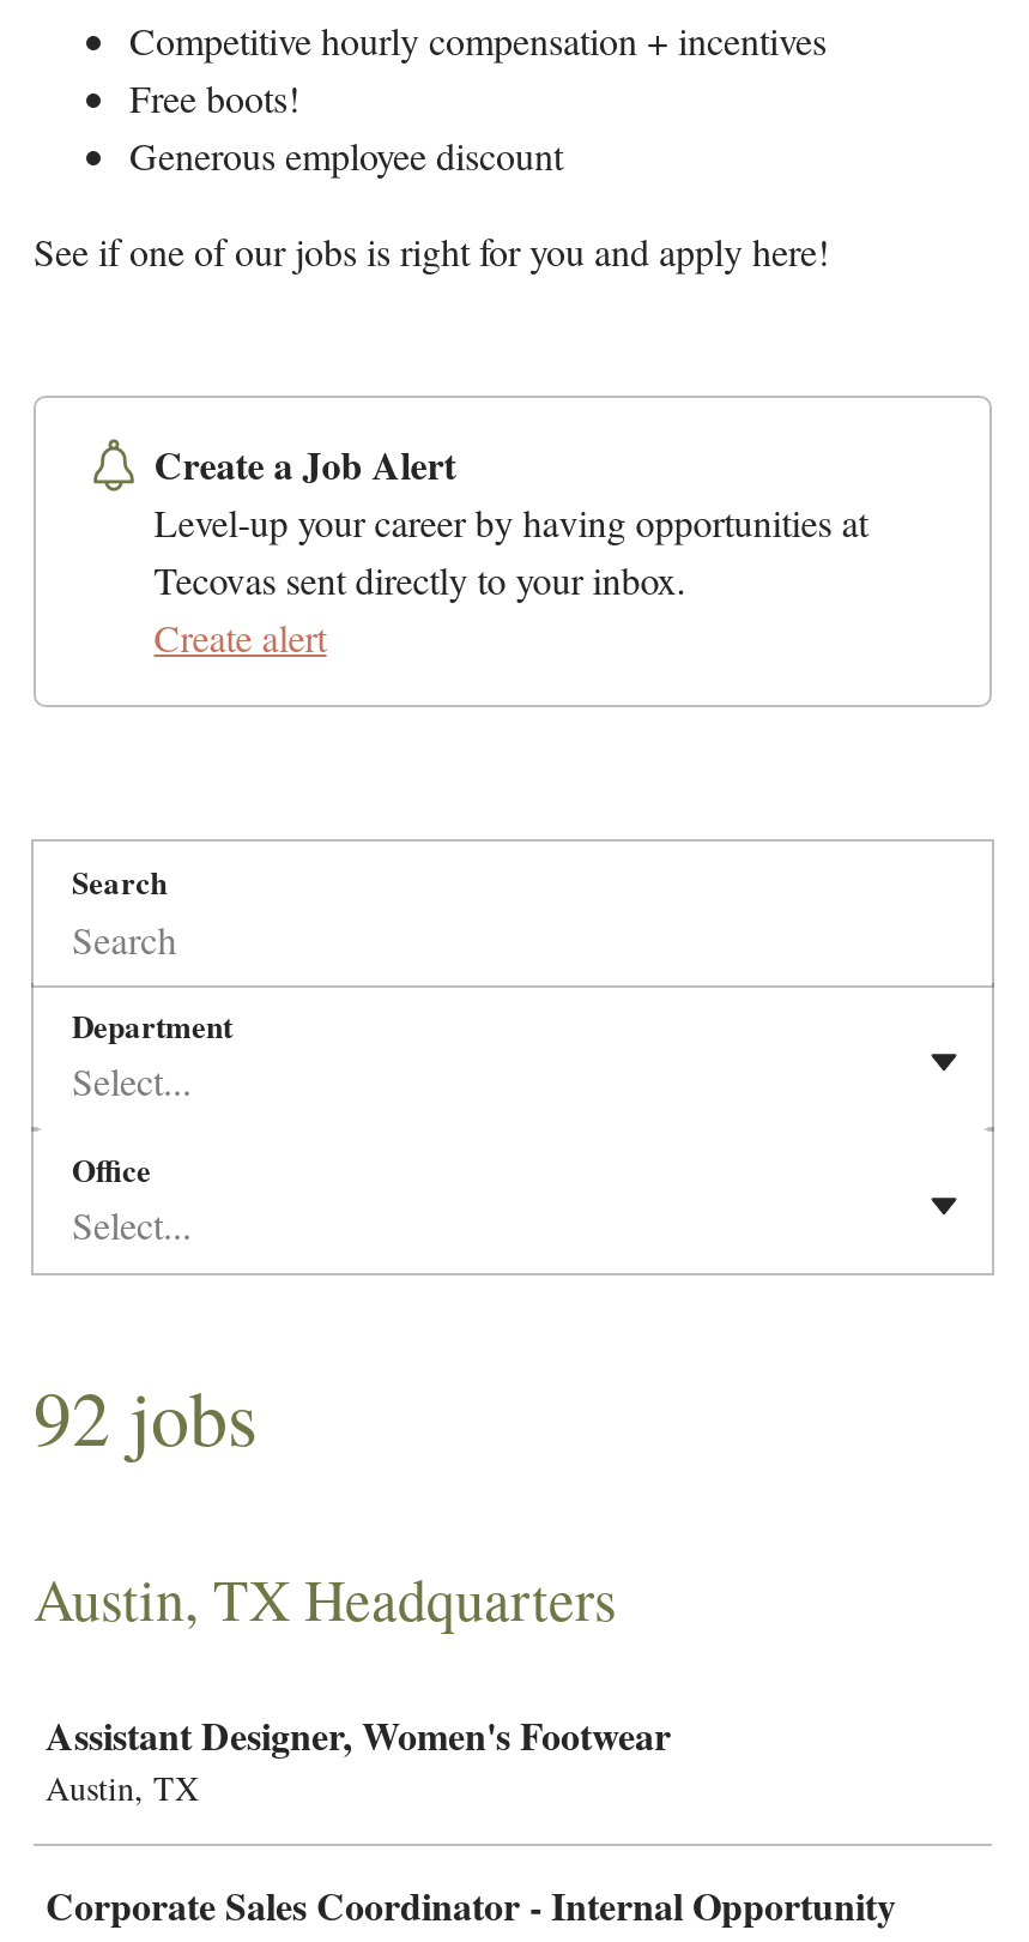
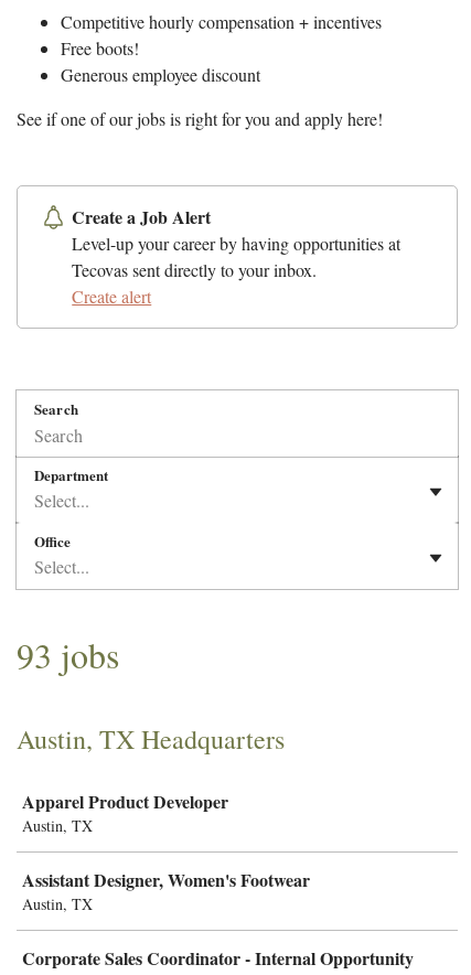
- 92 jobs
+ 93 jobs

+ Apparel Product Developer
+ Austin, TX
